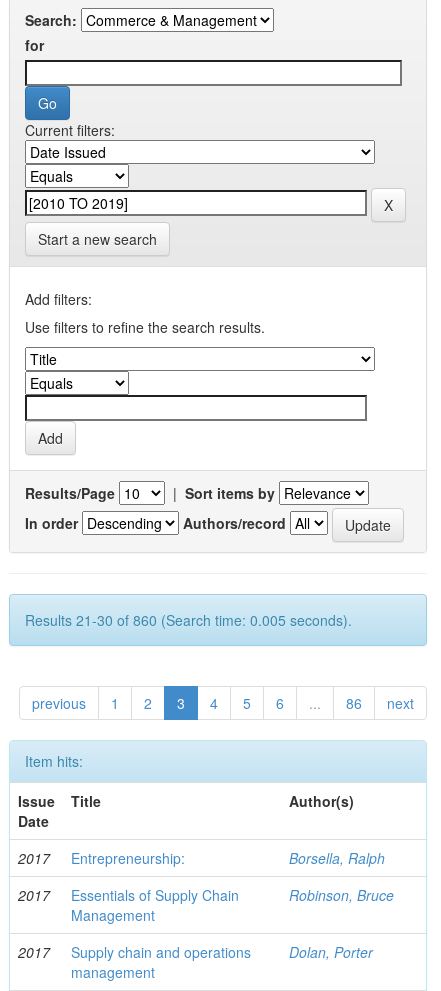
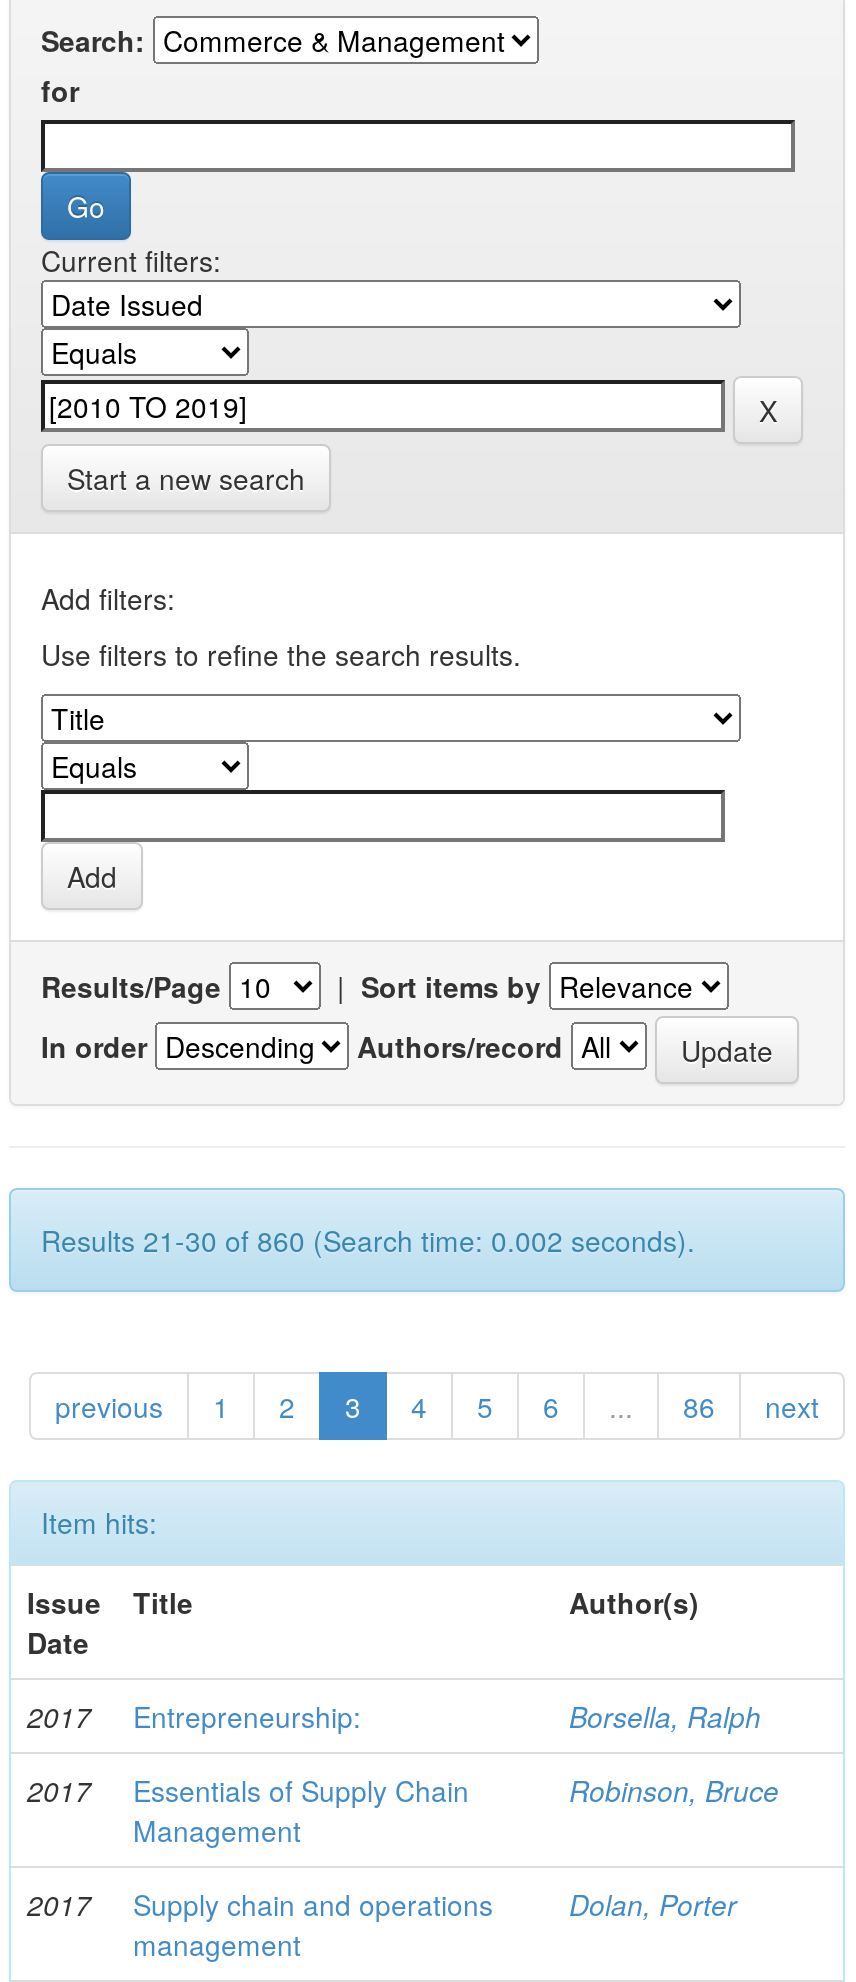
- Results 21-30 of 860 (Search time: 0.005 seconds).
+ Results 21-30 of 860 (Search time: 0.002 seconds).
